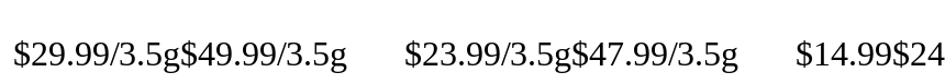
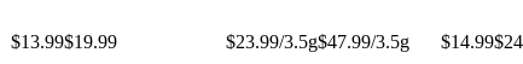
- $29.99/3.5g$49.99/3.5g
+ $13.99$19.99
